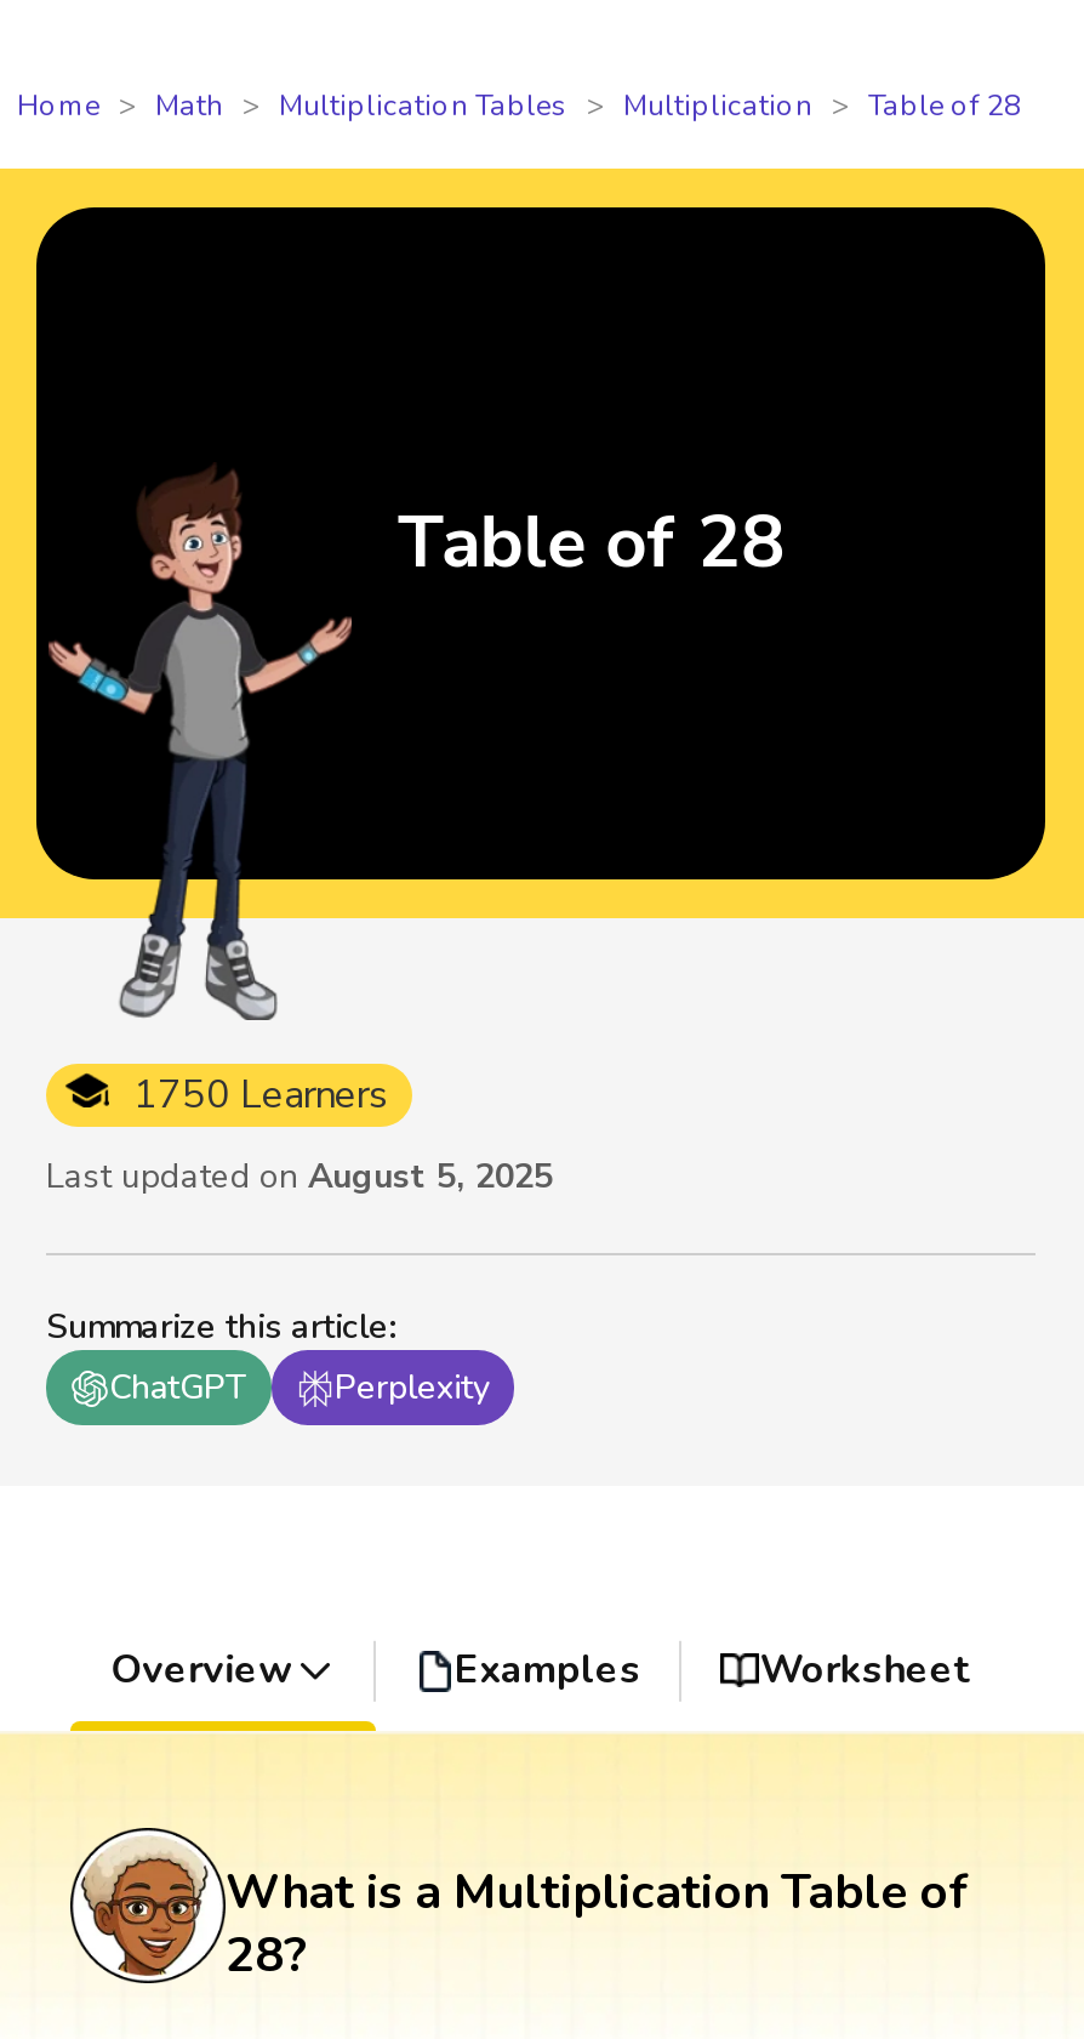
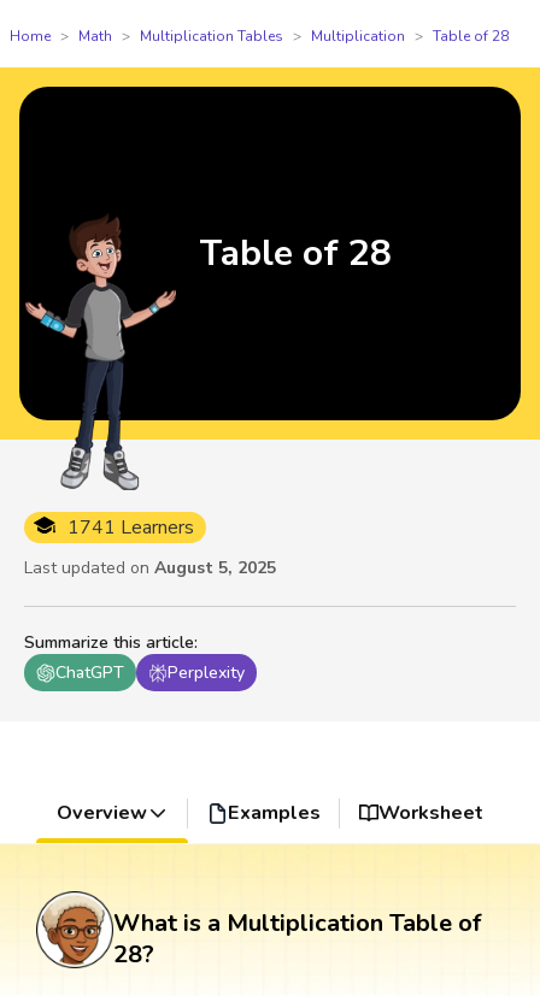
- 1750 Learners
+ 1741 Learners
